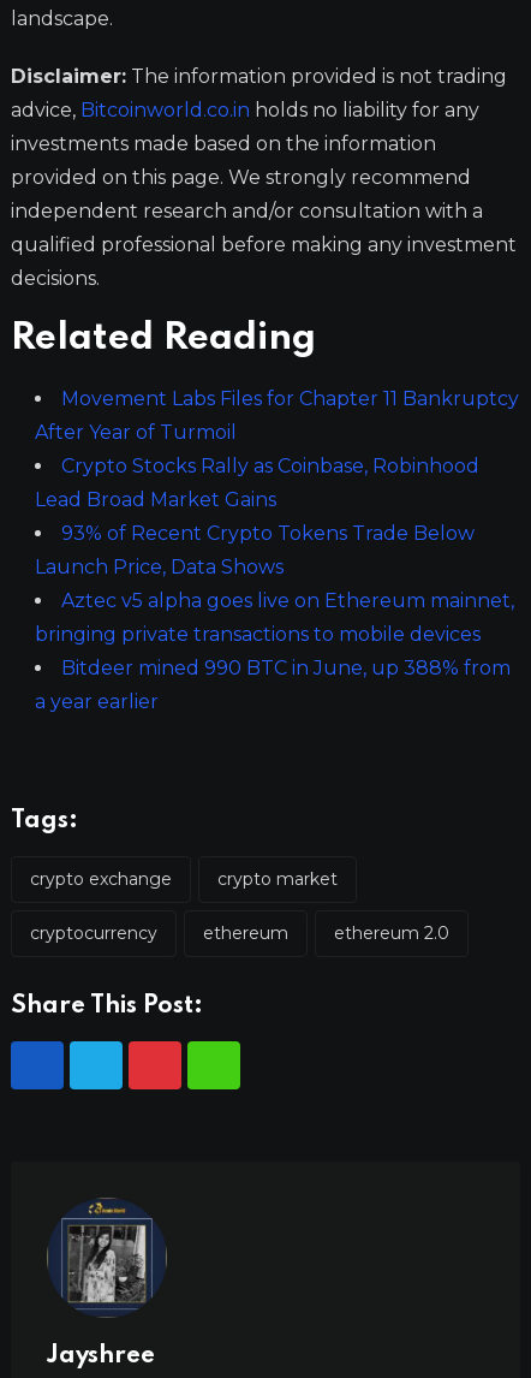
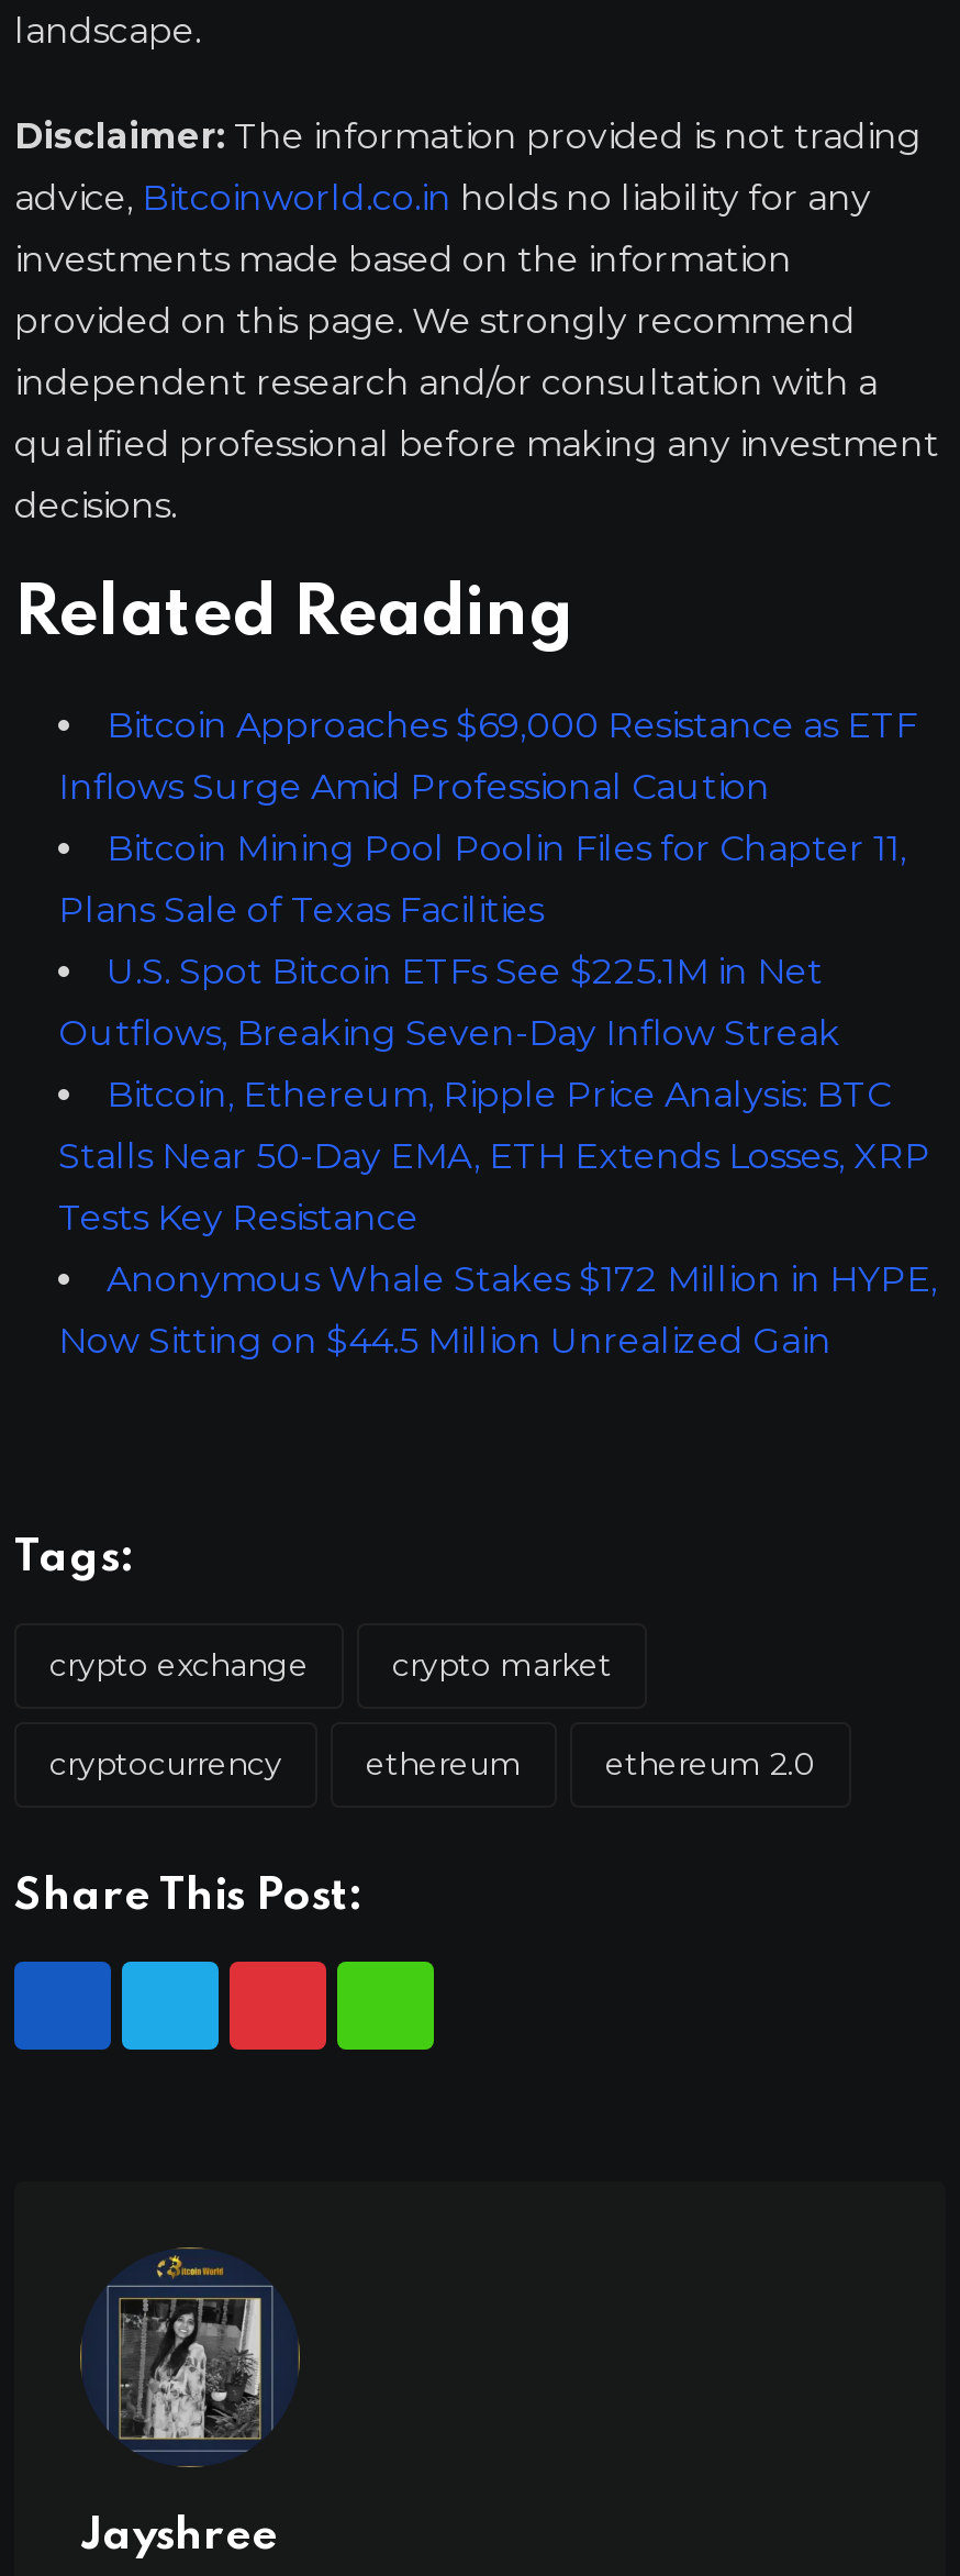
- Movement Labs Files for Chapter 11 Bankruptcy
- After Year of Turmoil
- Crypto Stocks Rally as Coinbase, Robinhood
- Lead Broad Market Gains
- 93% of Recent Crypto Tokens Trade Below
- Launch Price, Data Shows
- Aztec v5 alpha goes live on Ethereum mainnet,
- bringing private transactions to mobile devices
- Bitdeer mined 990 BTC in June, up 388% from
- a year earlier
+ Bitcoin Approaches $69,000 Resistance as ETF
+ Inflows Surge Amid Professional Caution
+ Bitcoin Mining Pool Poolin Files for Chapter 11,
+ Plans Sale of Texas Facilities
+ U.S. Spot Bitcoin ETFs See $225.1M in Net
+ Outflows, Breaking Seven-Day Inflow Streak
+ Bitcoin, Ethereum, Ripple Price Analysis: BTC
+ Stalls Near 50-Day EMA, ETH Extends Losses, XRP
+ Tests Key Resistance
+ Anonymous Whale Stakes $172 Million in HYPE,
+ Now Sitting on $44.5 Million Unrealized Gain
